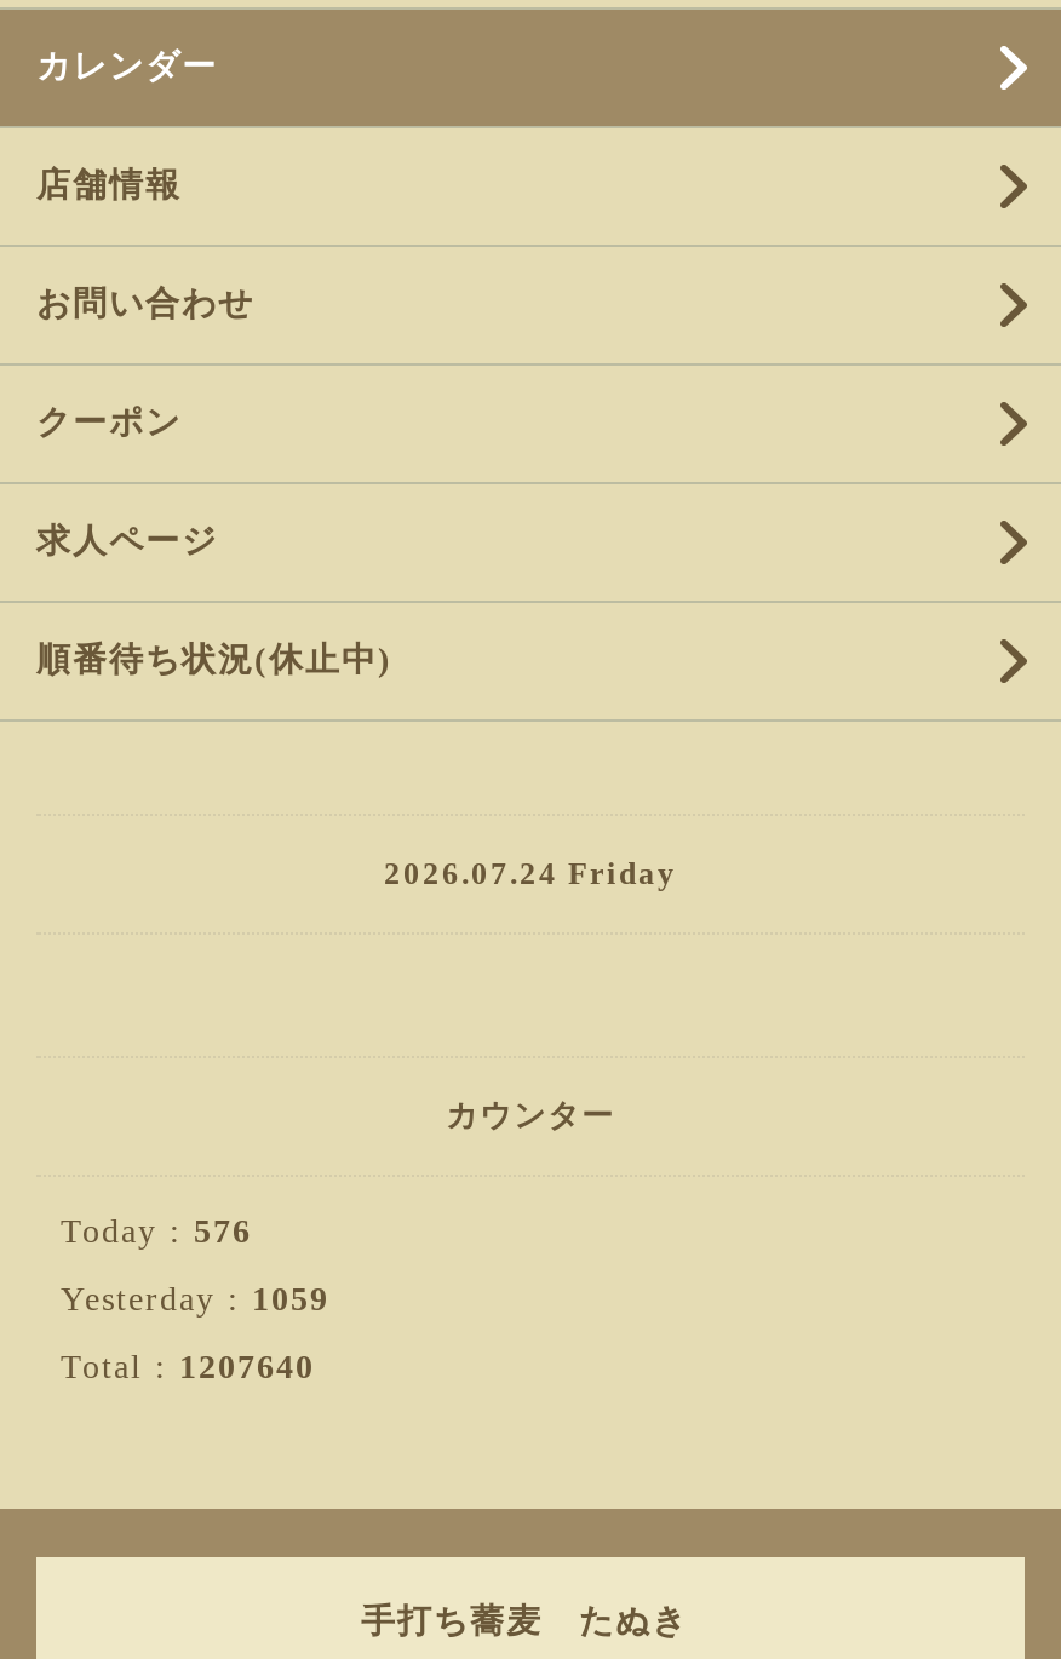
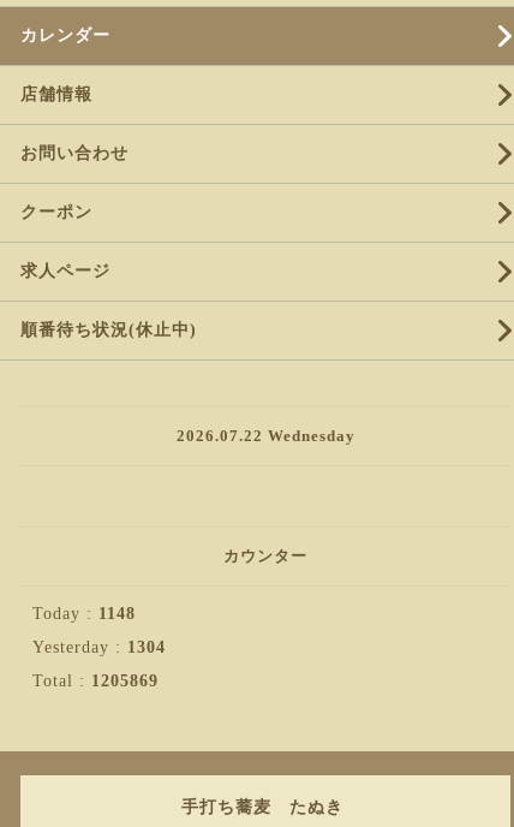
- 2026.07.24 Friday
+ 2026.07.22 Wednesday

- Today : 576
+ Today : 1148

- Yesterday : 1059
+ Yesterday : 1304

- Total : 1207640
+ Total : 1205869
